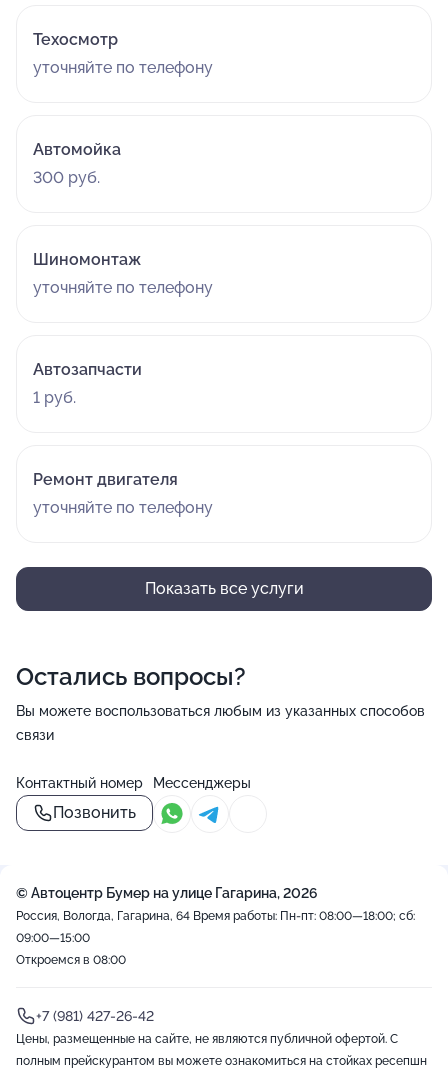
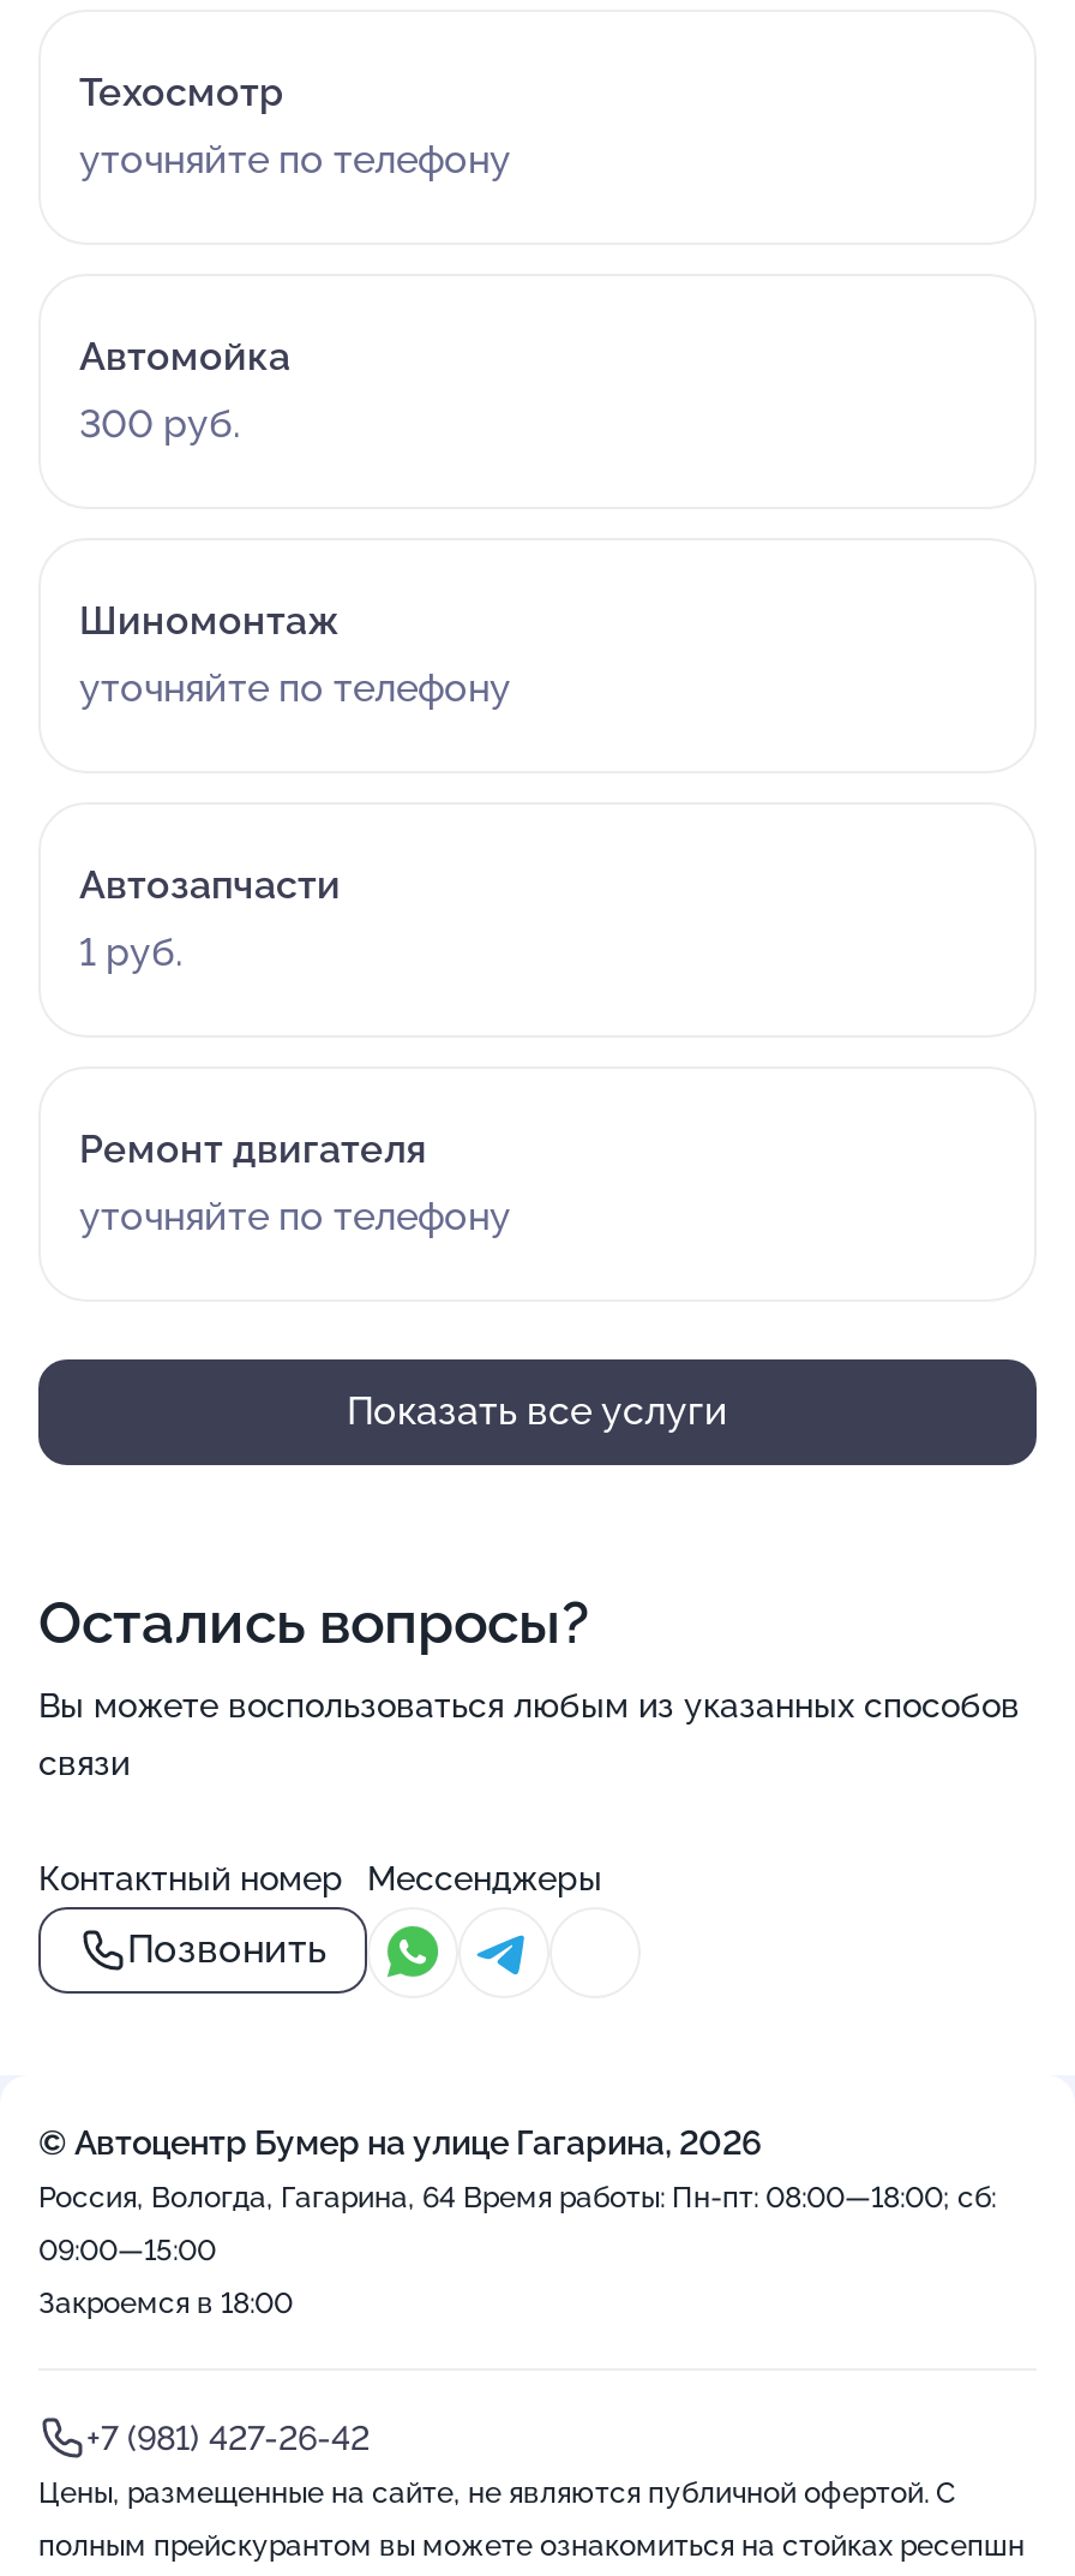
- Откроемся в 08:00
+ Закроемся в 18:00
